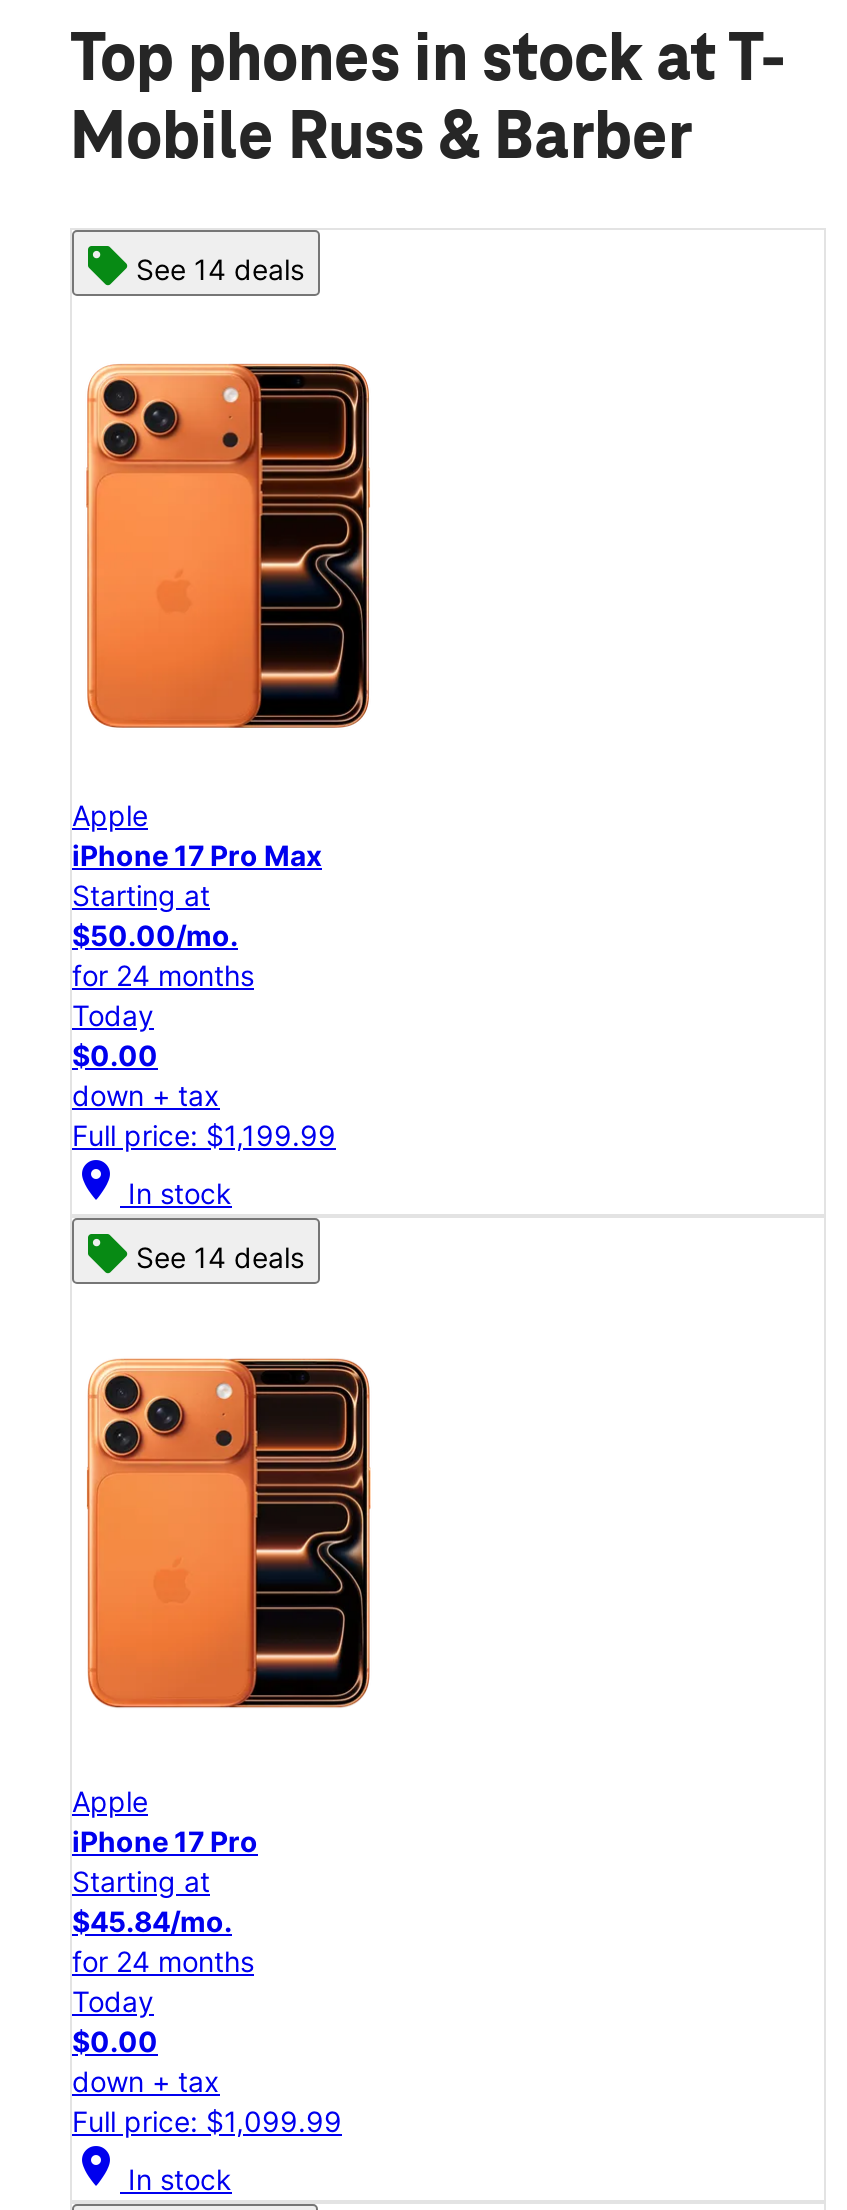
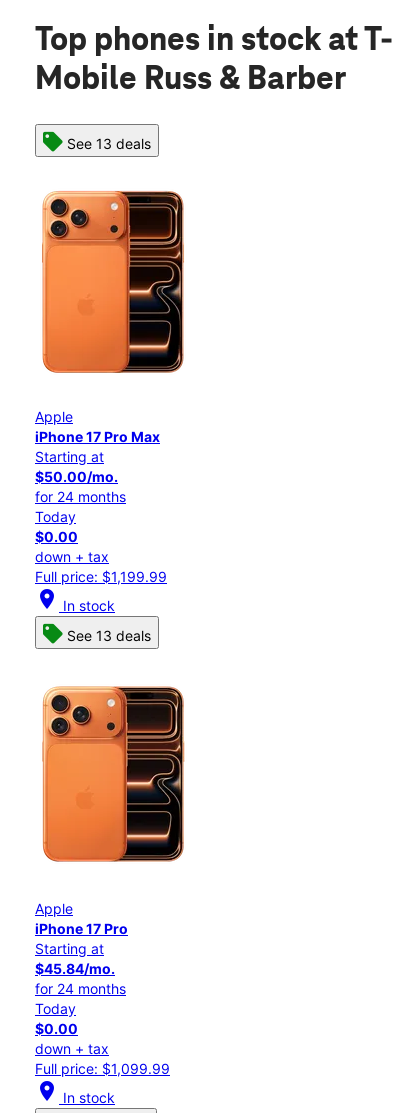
- See 14 deals
+ See 13 deals

- See 14 deals
+ See 13 deals
